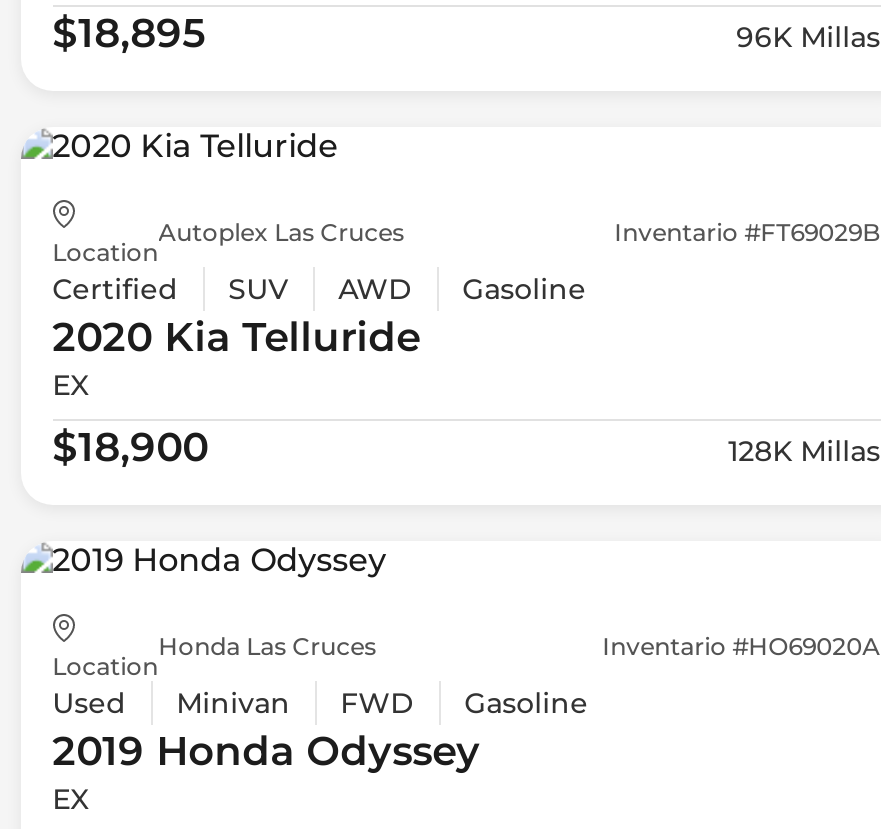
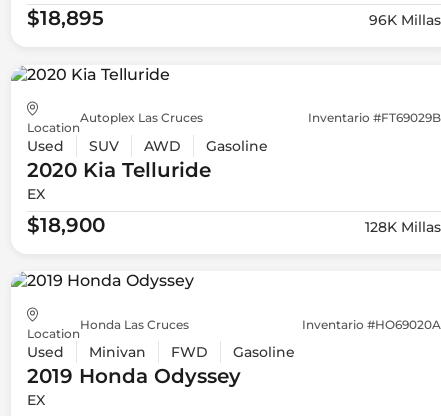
- Certified
+ Used
